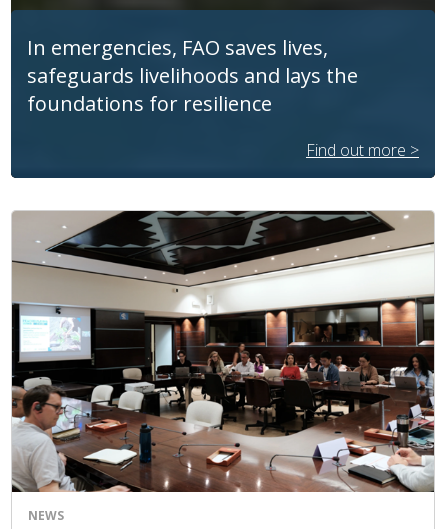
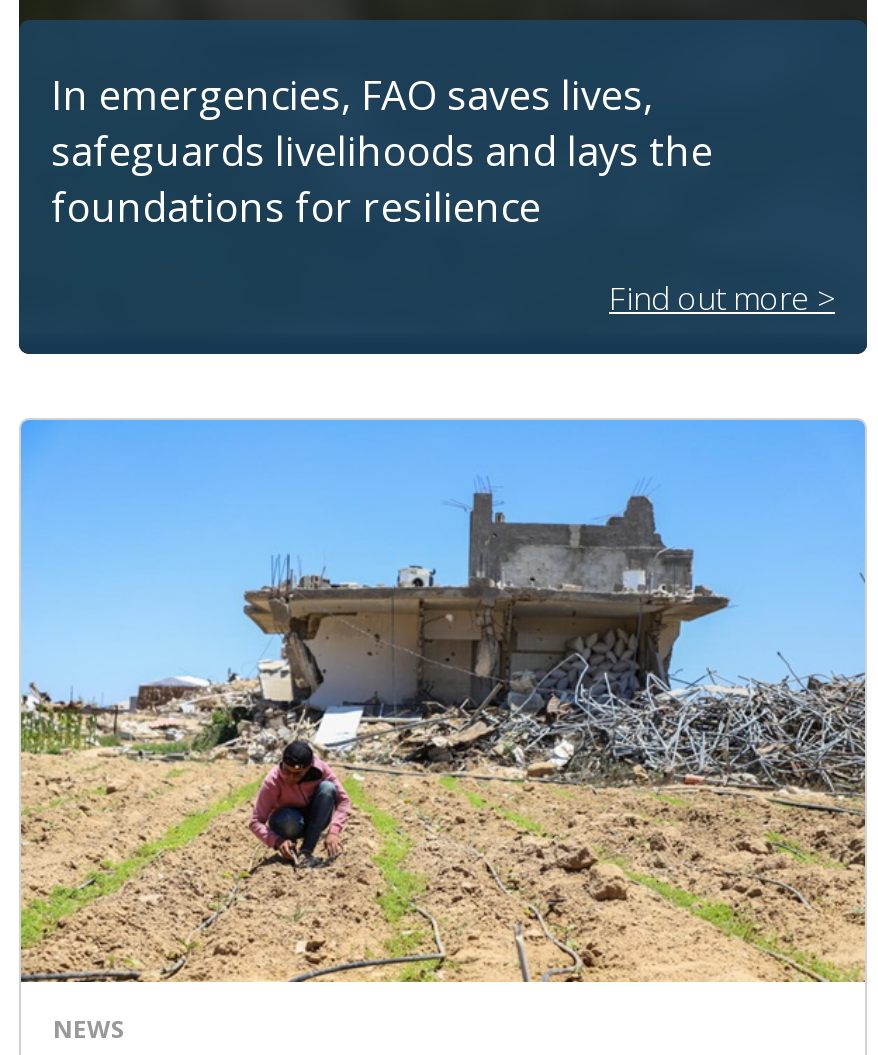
- [image]
+ [image]
